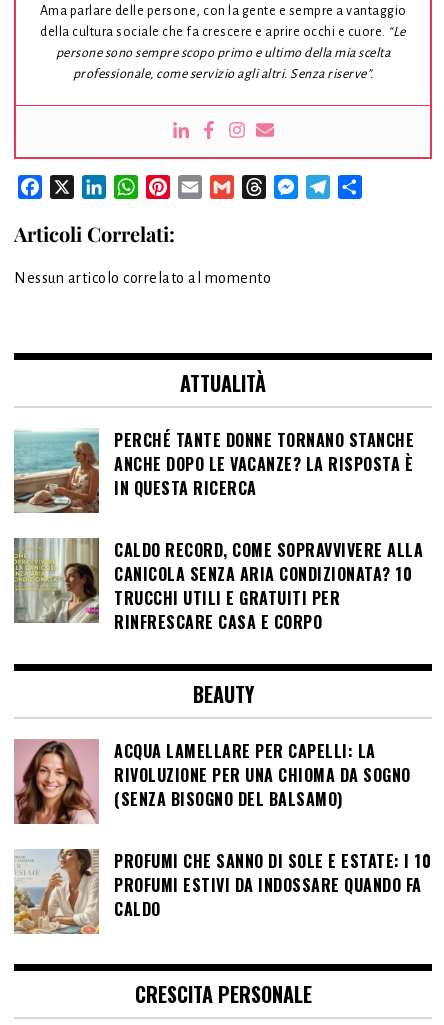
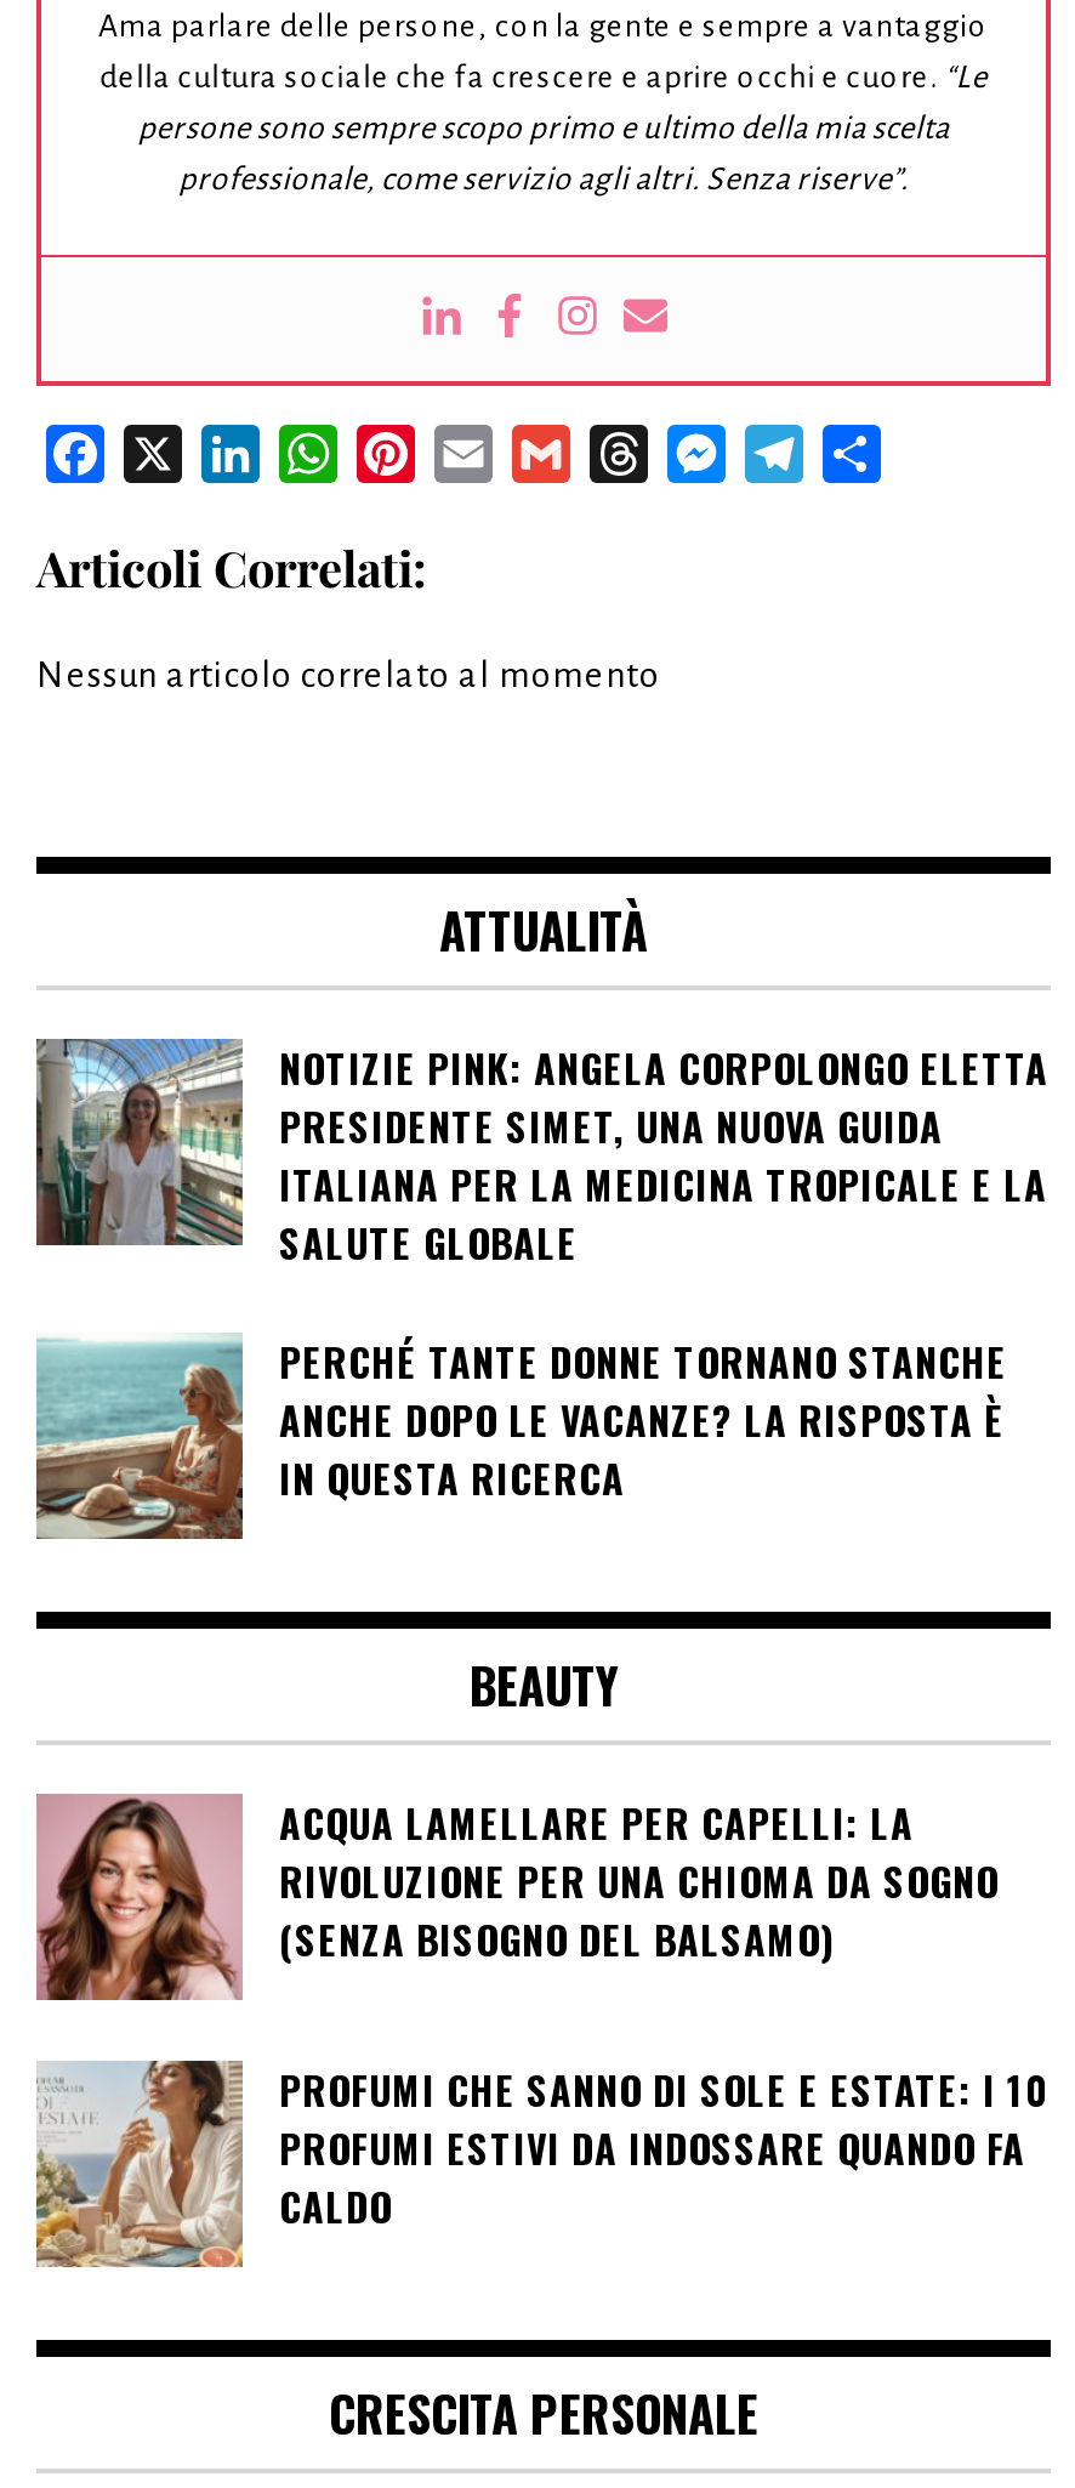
+ [image]
+ NOTIZIE PINK: ANGELA CORPOLONGO ELETTA
+ PRESIDENTE SIMET, UNA NUOVA GUIDA
+ ITALIANA PER LA MEDICINA TROPICALE E LA
+ SALUTE GLOBALE

moved down: [image] | PERCHÉ TANTE DONNE TORNANO STANCHE | ANCHE DOPO LE VACANZE? LA RISPOSTA È | IN QUESTA RICERCA

- [image]
- CALDO RECORD, COME SOPRAVVIVERE ALLA
- CANICOLA SENZA ARIA CONDIZIONATA? 10
- TRUCCHI UTILI E GRATUITI PER
- RINFRESCARE CASA E CORPO
